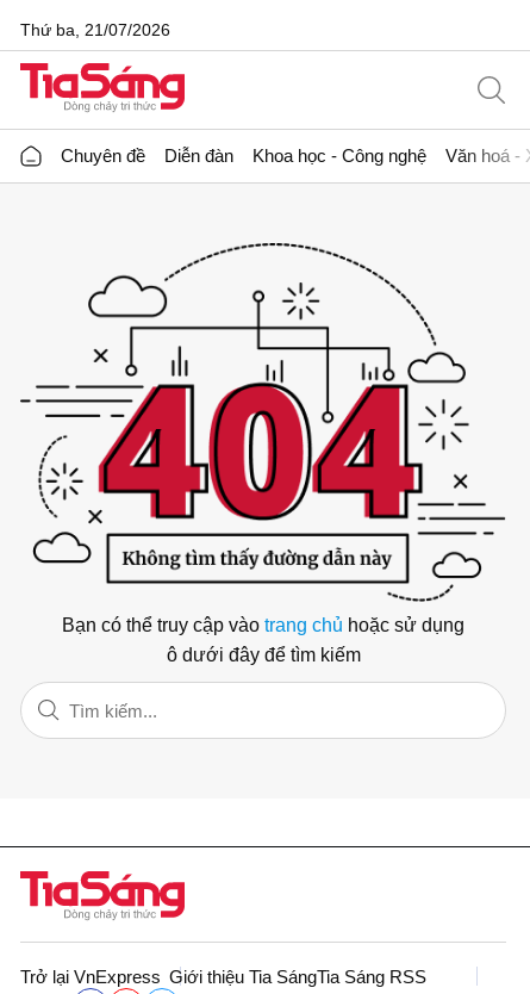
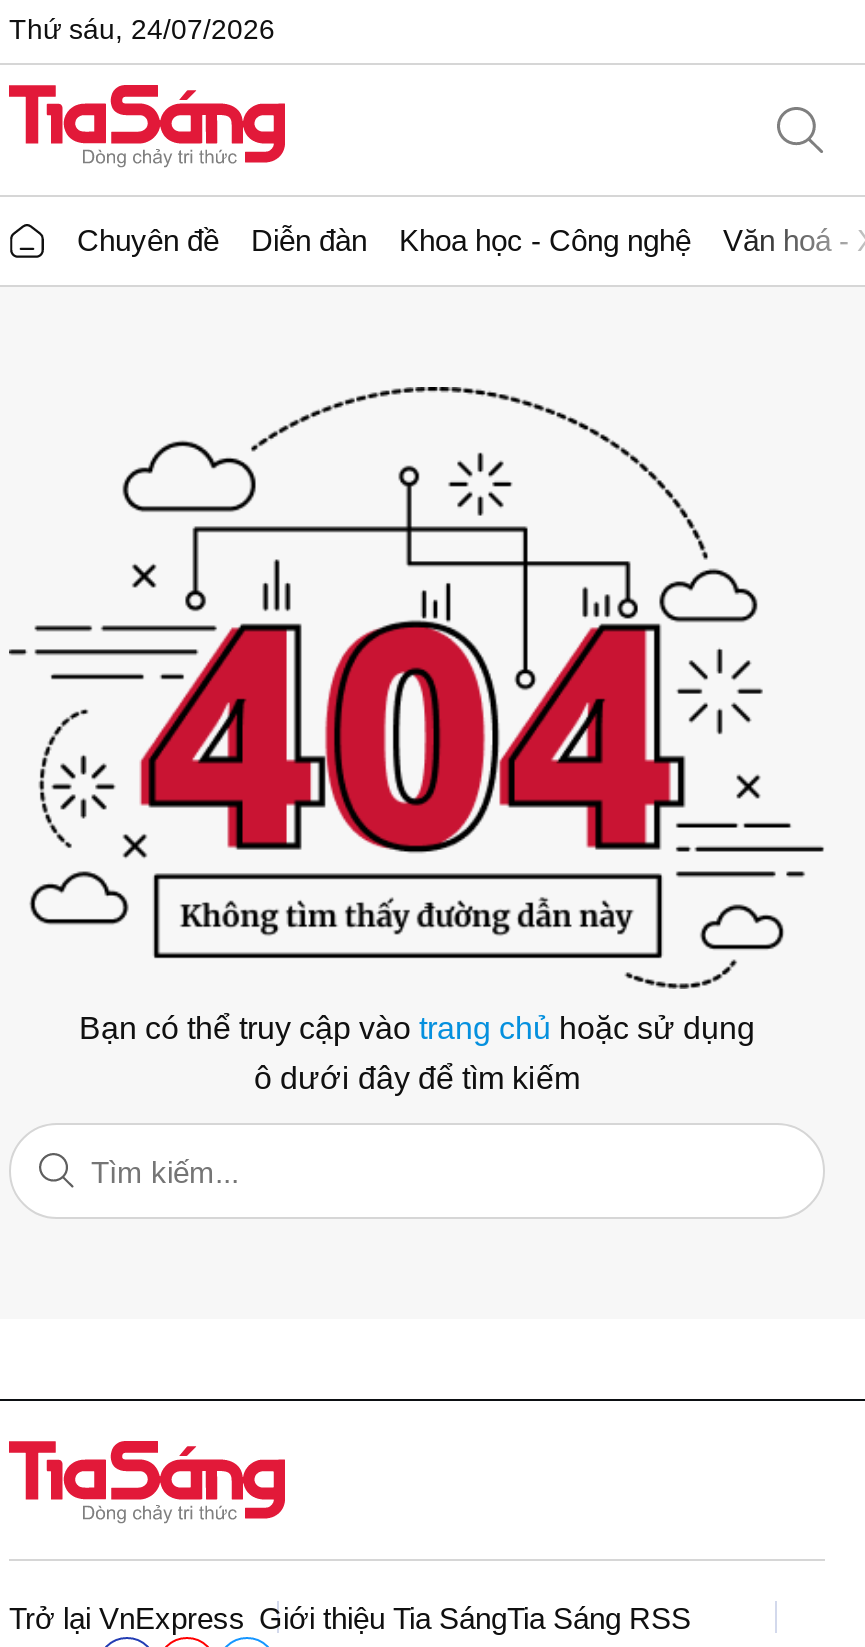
- Thứ ba, 21/07/2026
+ Thứ sáu, 24/07/2026
